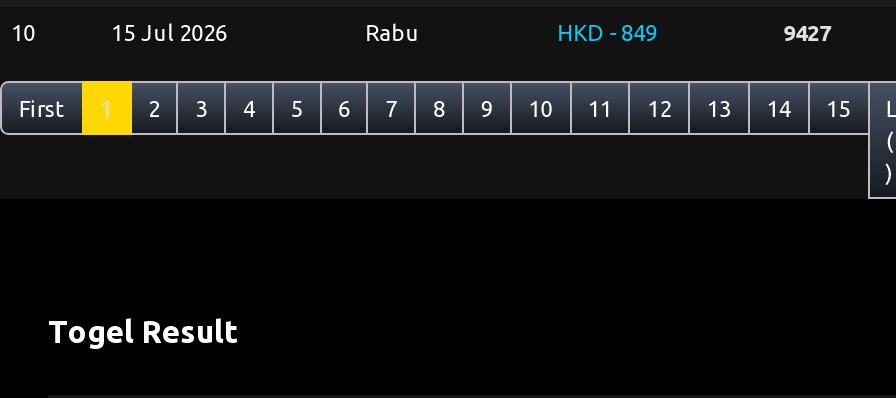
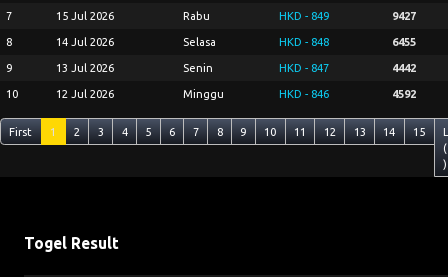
- 10
+ 7

+ 8
+ 14 Jul 2026
+ Selasa
+ HKD - 848
+ 6455
+ 9
+ 13 Jul 2026
+ Senin
+ HKD - 847
+ 4442
+ 10
+ 12 Jul 2026
+ Minggu
+ HKD - 846
+ 4592
